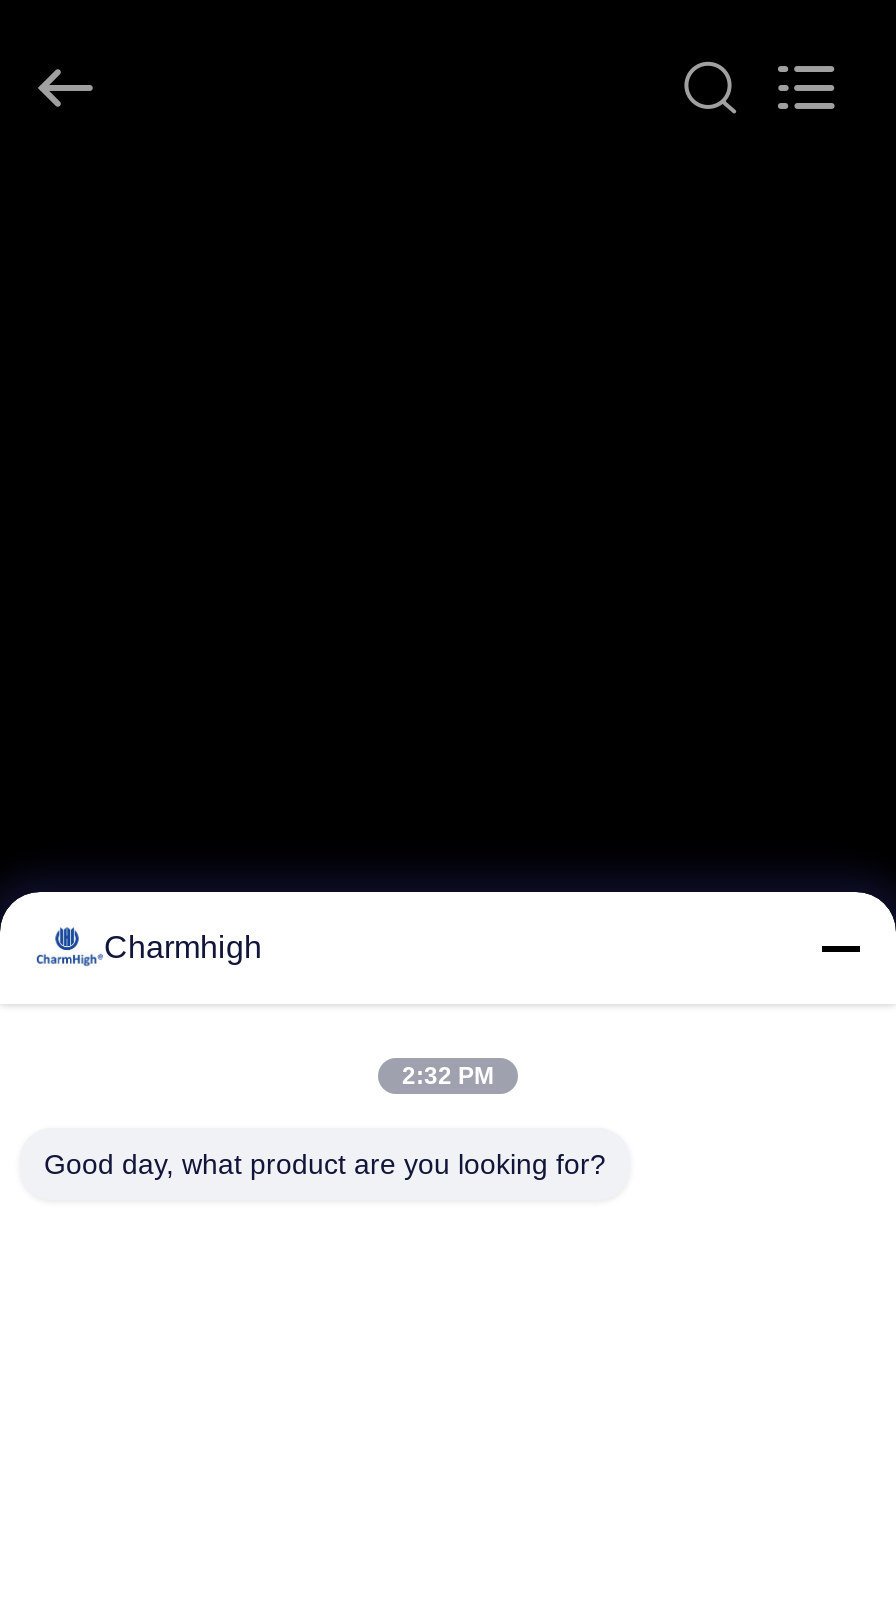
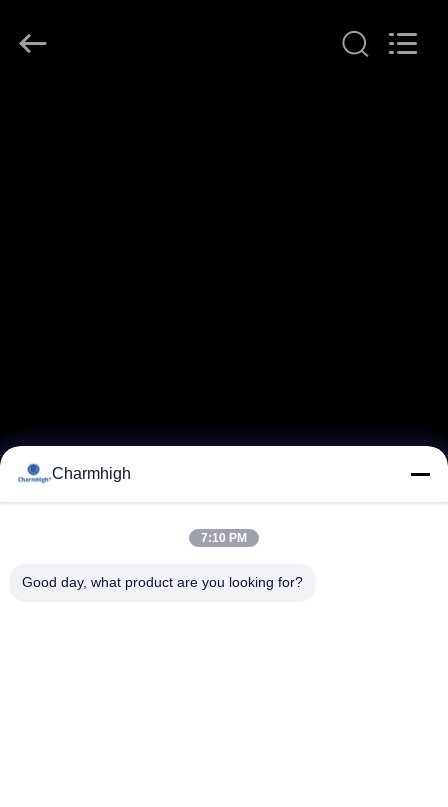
- 2:32 PM
+ 7:10 PM
